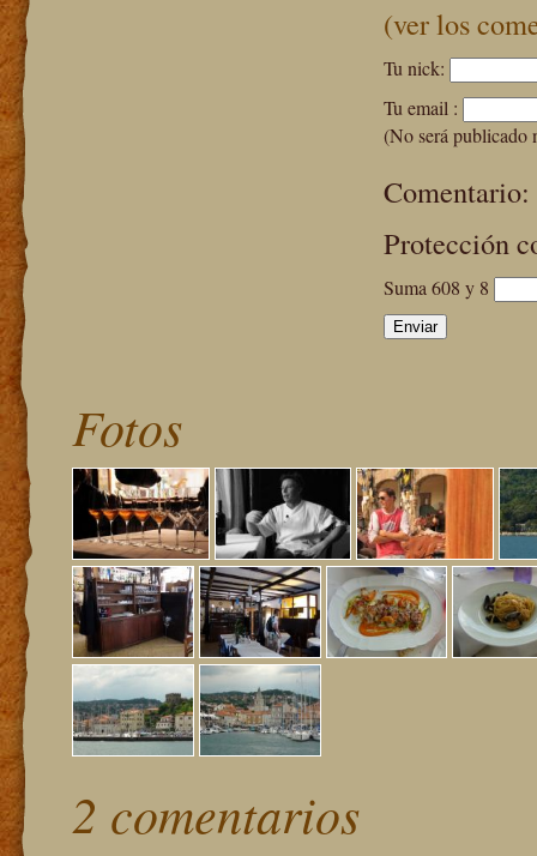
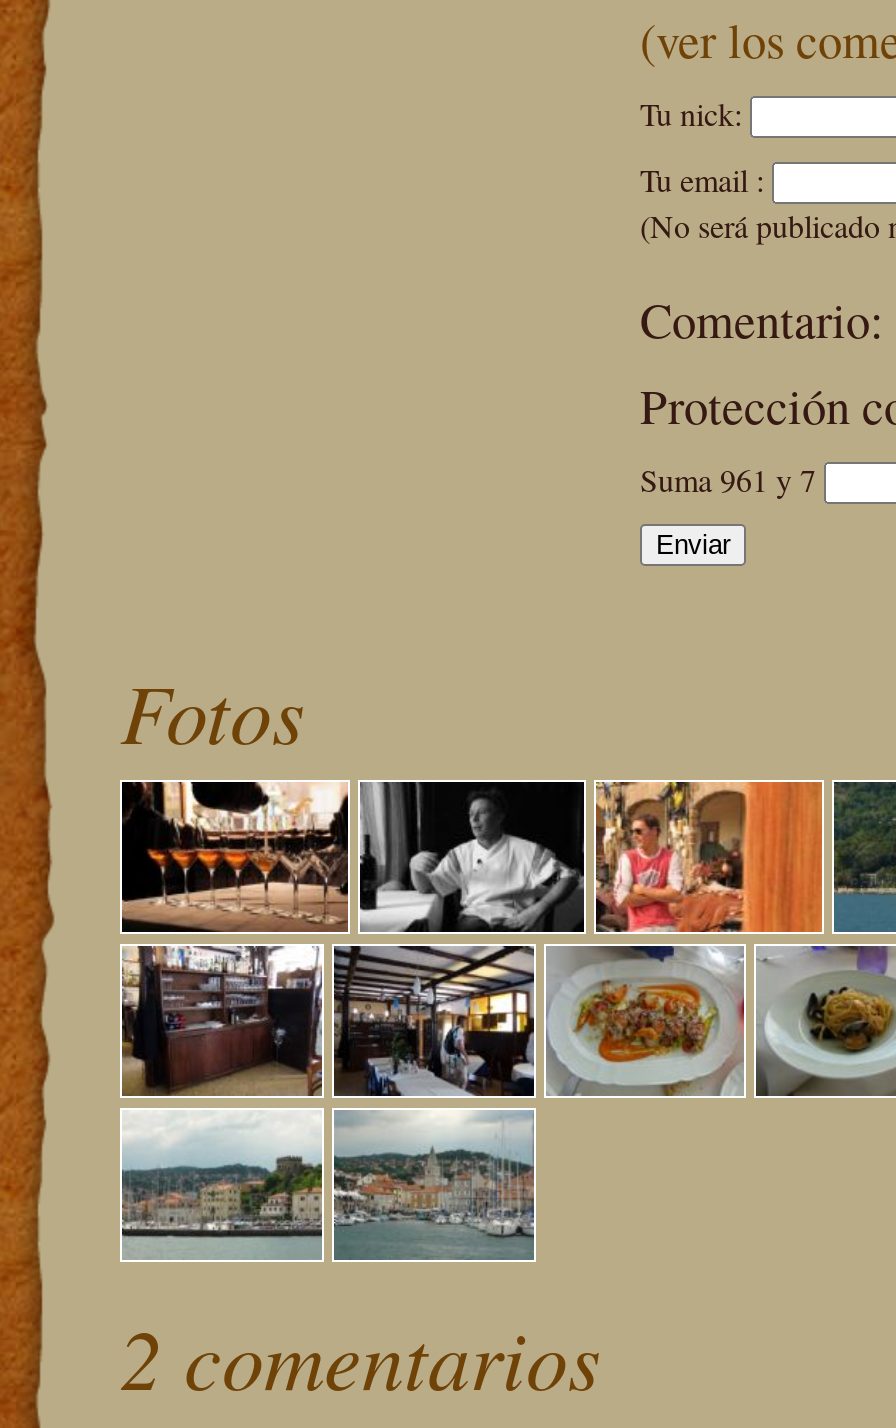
- Suma 608 y 8
+ Suma 961 y 7
